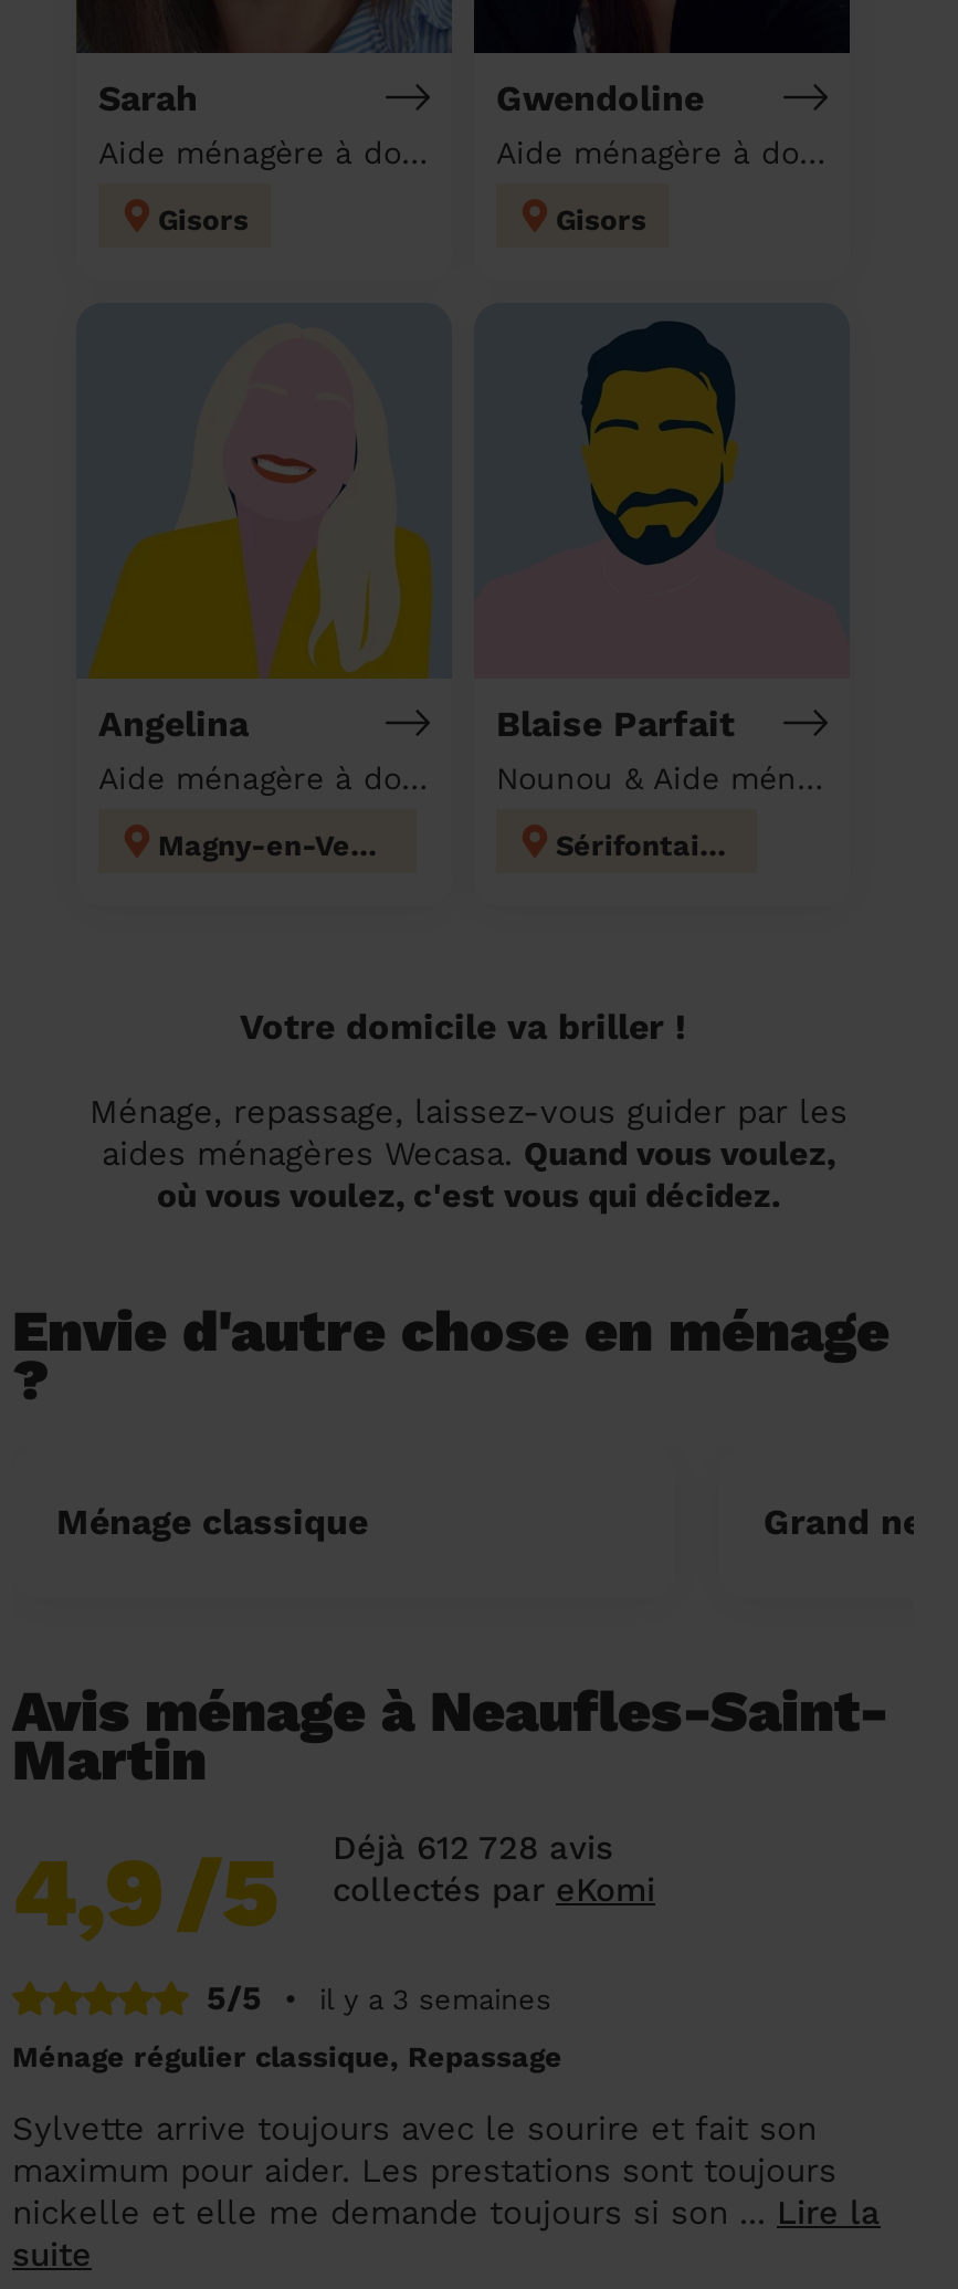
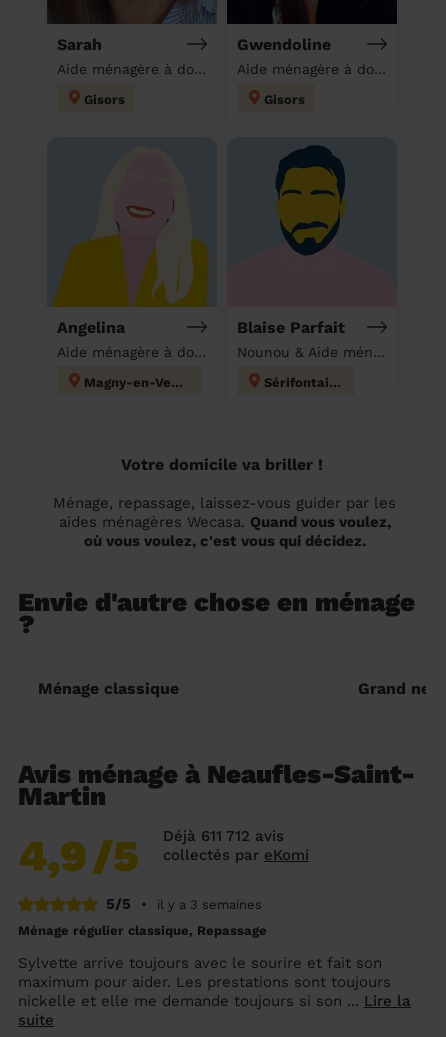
- Déjà 612 728 avis
+ Déjà 611 712 avis
